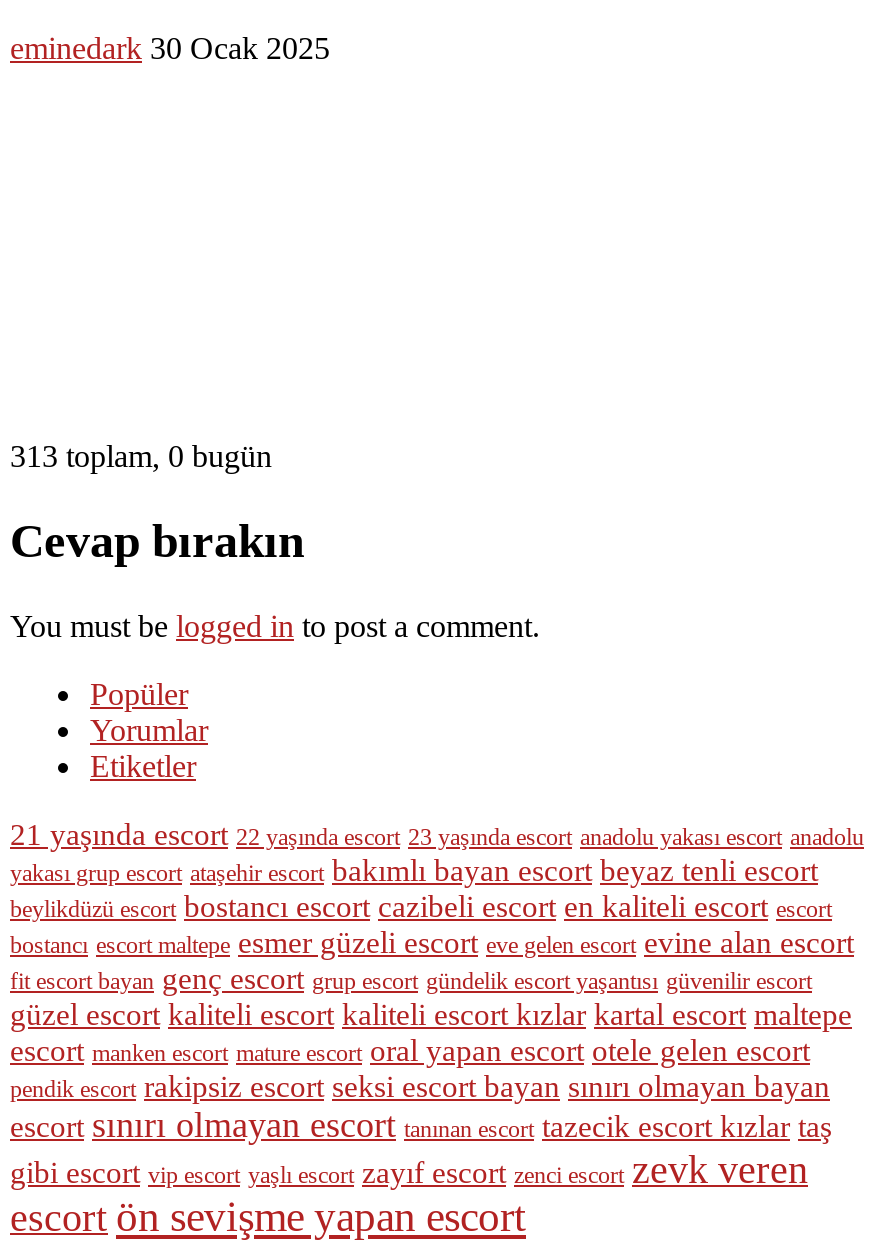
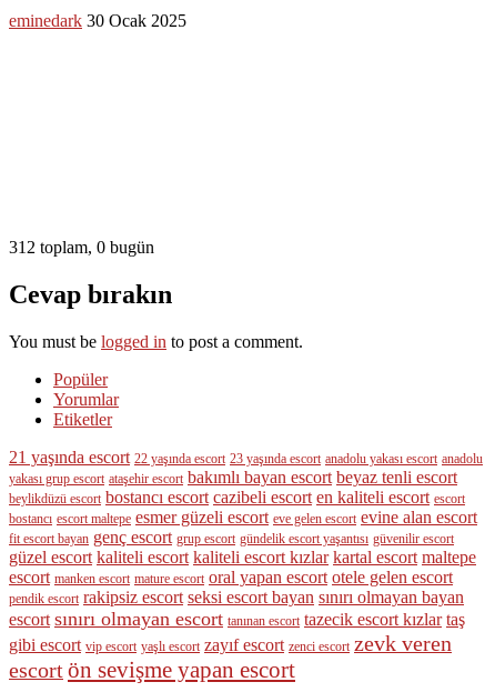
- 313 toplam, 0 bugün
+ 312 toplam, 0 bugün
